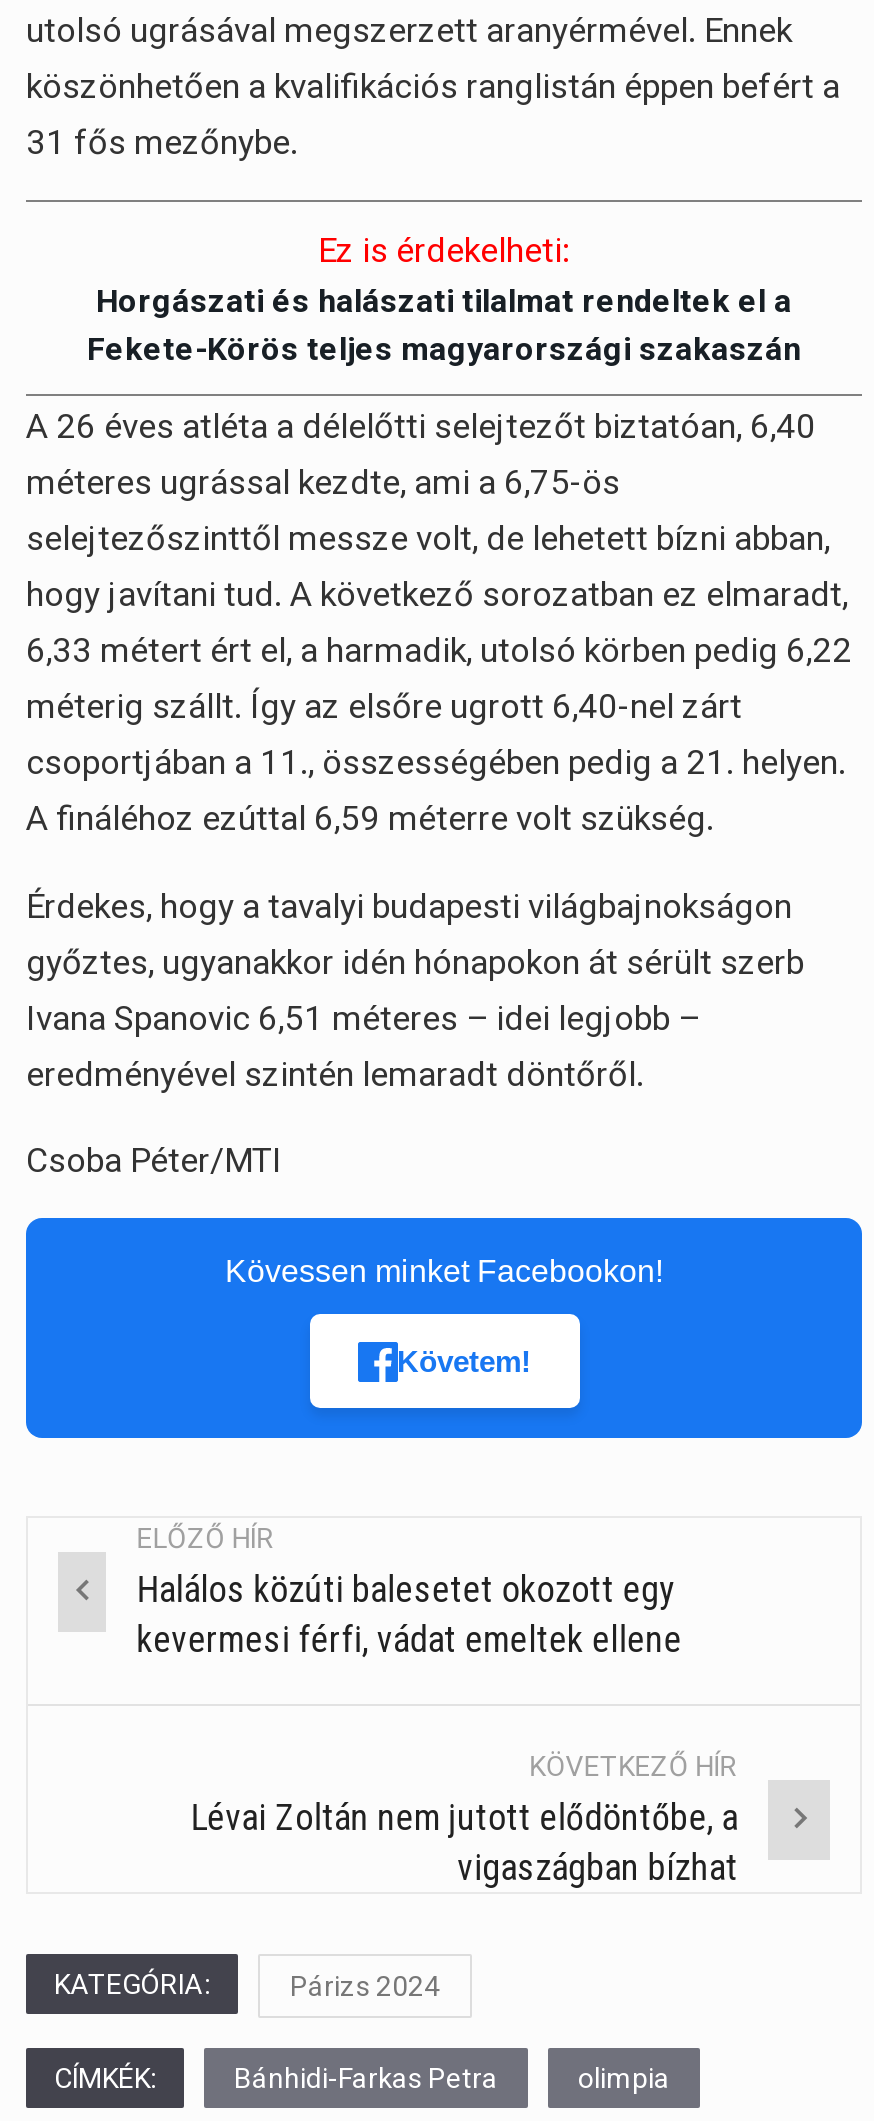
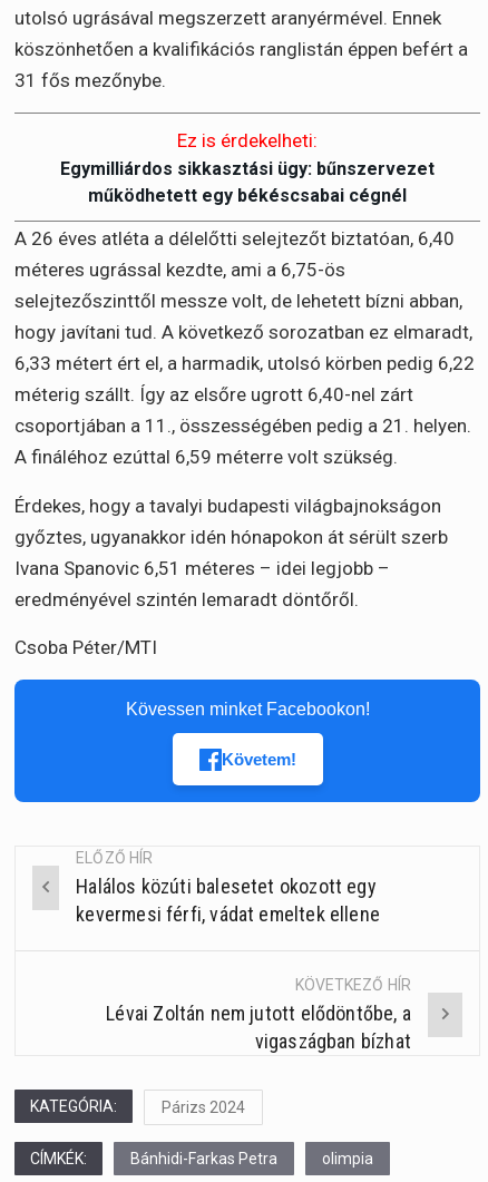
- Horgászati és halászati tilalmat rendeltek el a
- Fekete-Körös teljes magyarországi szakaszán
+ Egymilliárdos sikkasztási ügy: bűnszervezet
+ működhetett egy békéscsabai cégnél
